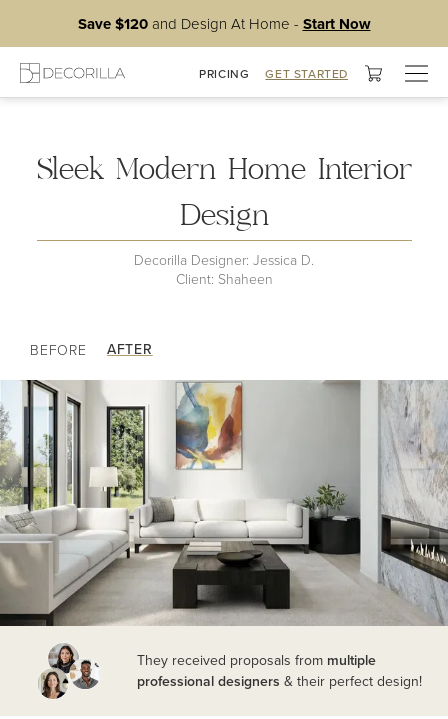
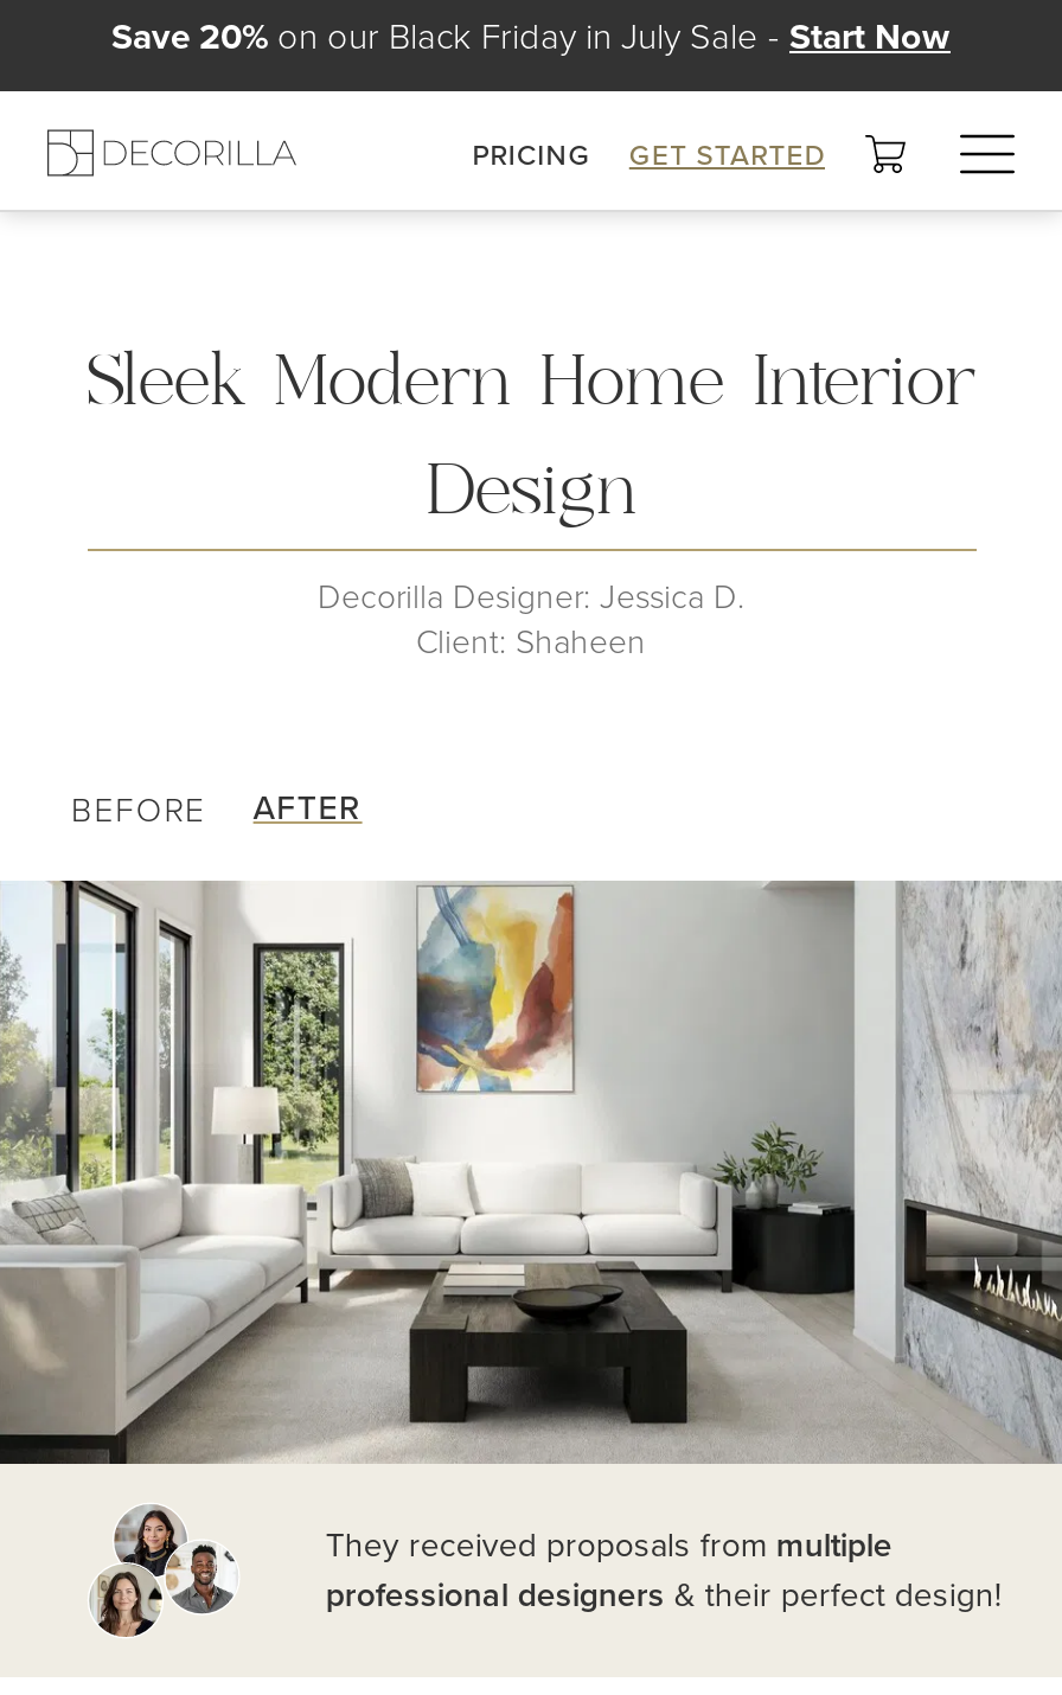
- Save $120 and Design At Home - Start Now
+ Save 20% on our Black Friday in July Sale - Start Now
